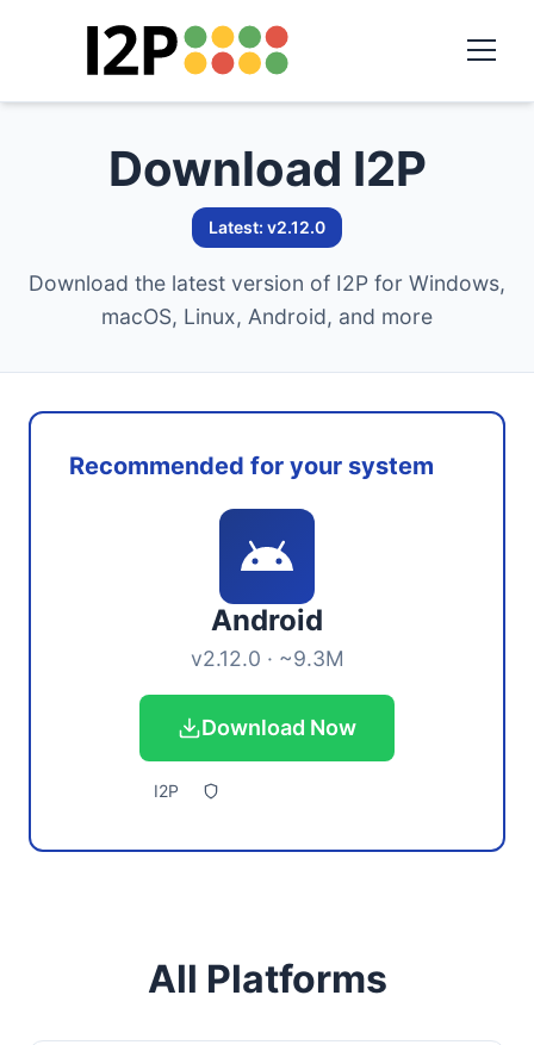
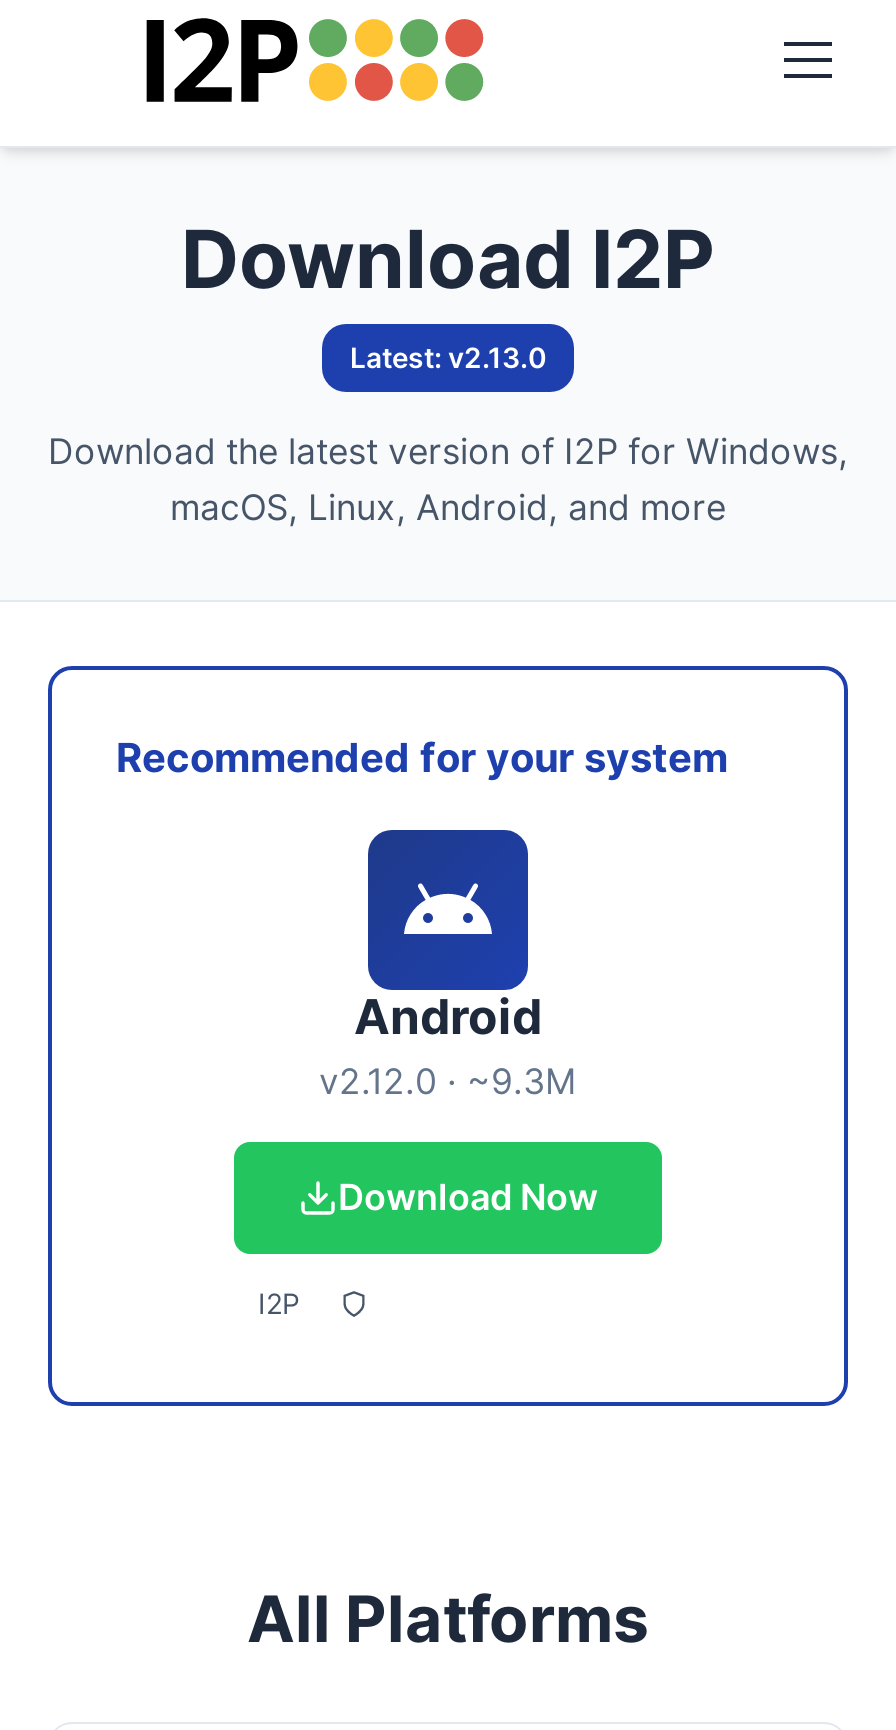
- Latest: v2.12.0
+ Latest: v2.13.0
